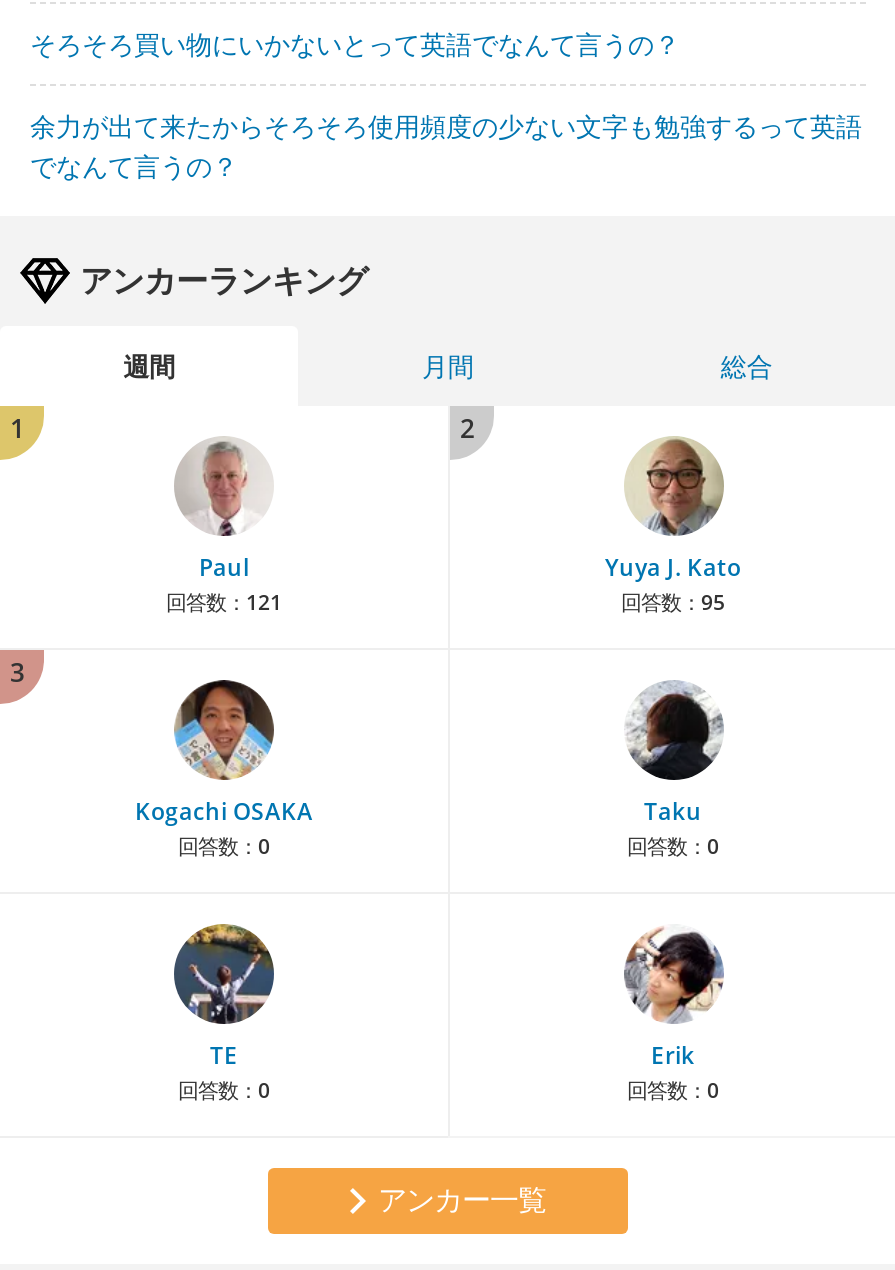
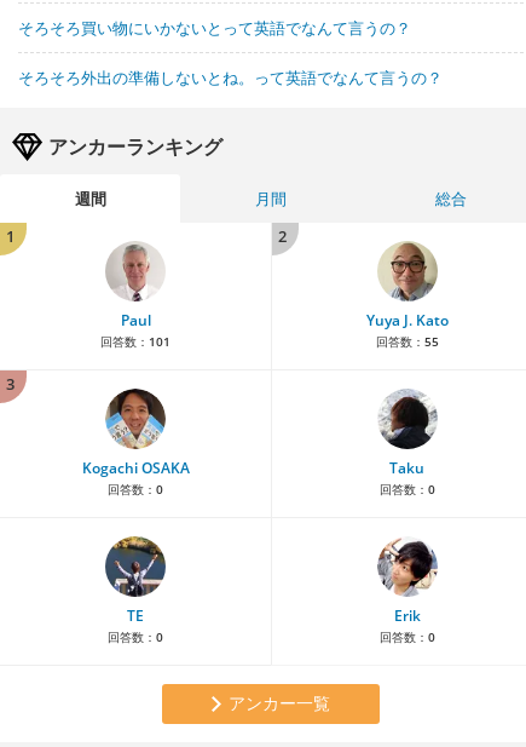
- 余力が出て来たからそろそろ使用頻度の少ない文字も勉強するって英語
- でなんて言うの？
+ そろそろ外出の準備しないとね。って英語でなんて言うの？

- 回答数：121
+ 回答数：101

- 回答数：95
+ 回答数：55
